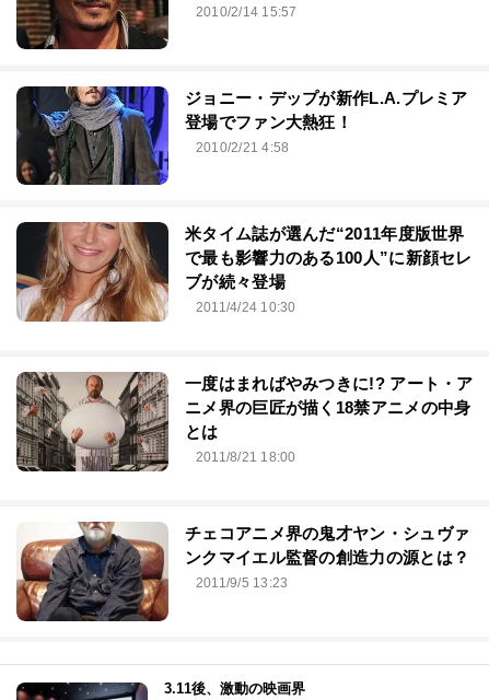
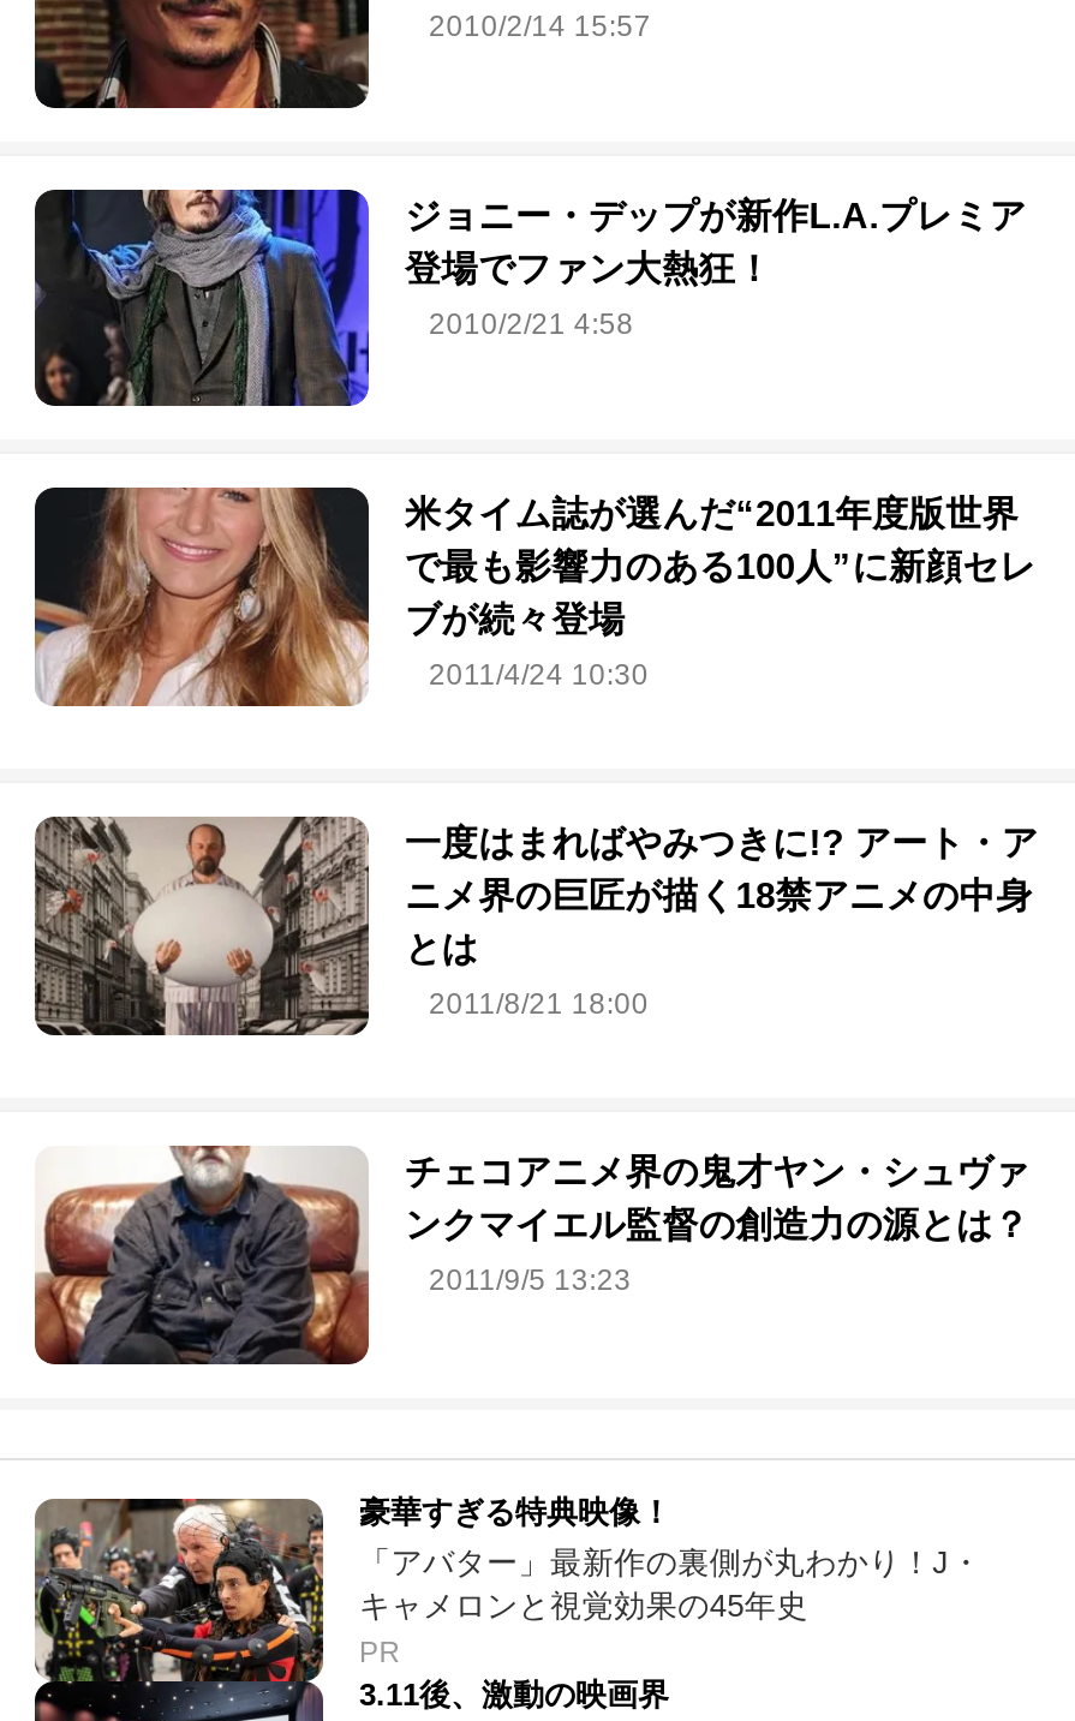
+ [image]
+ 豪華すぎる特典映像！
+ 「アバター」最新作の裏側が丸わかり！J・
+ キャメロンと視覚効果の45年史
+ PR
